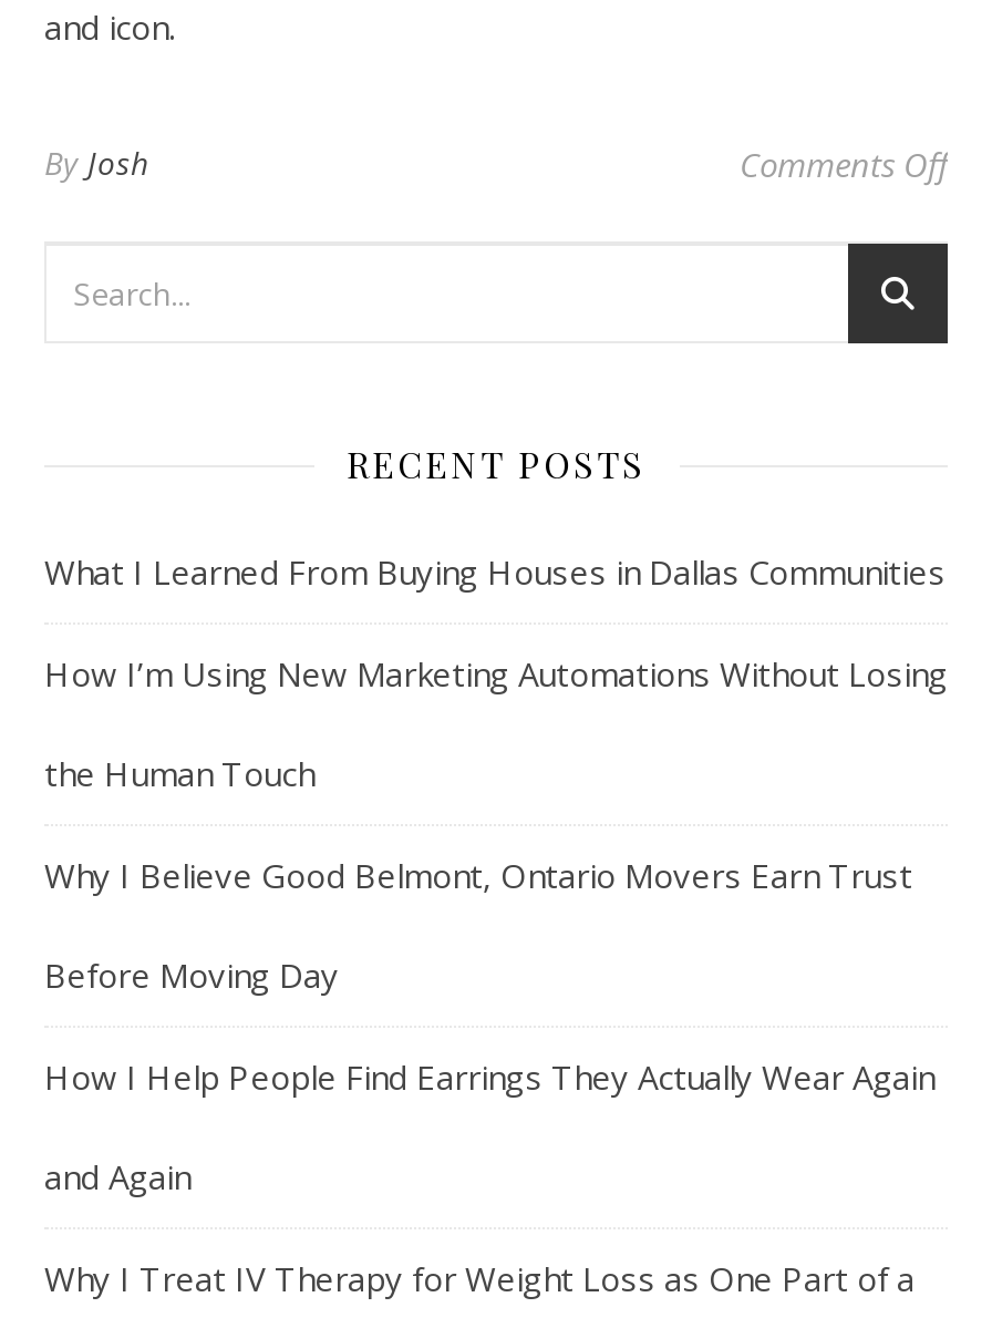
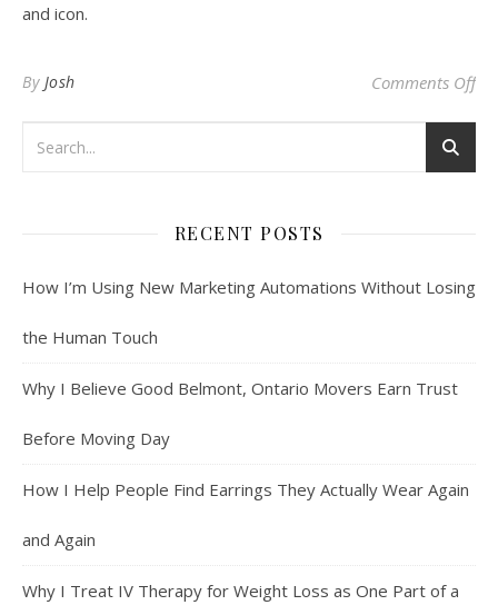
- What I Learned From Buying Houses in Dallas Communities
